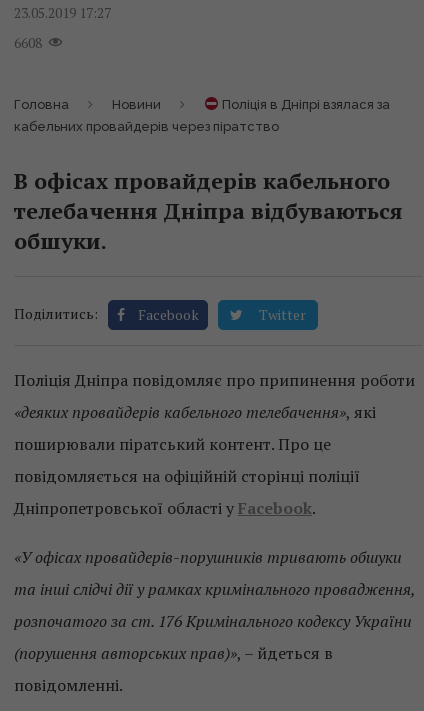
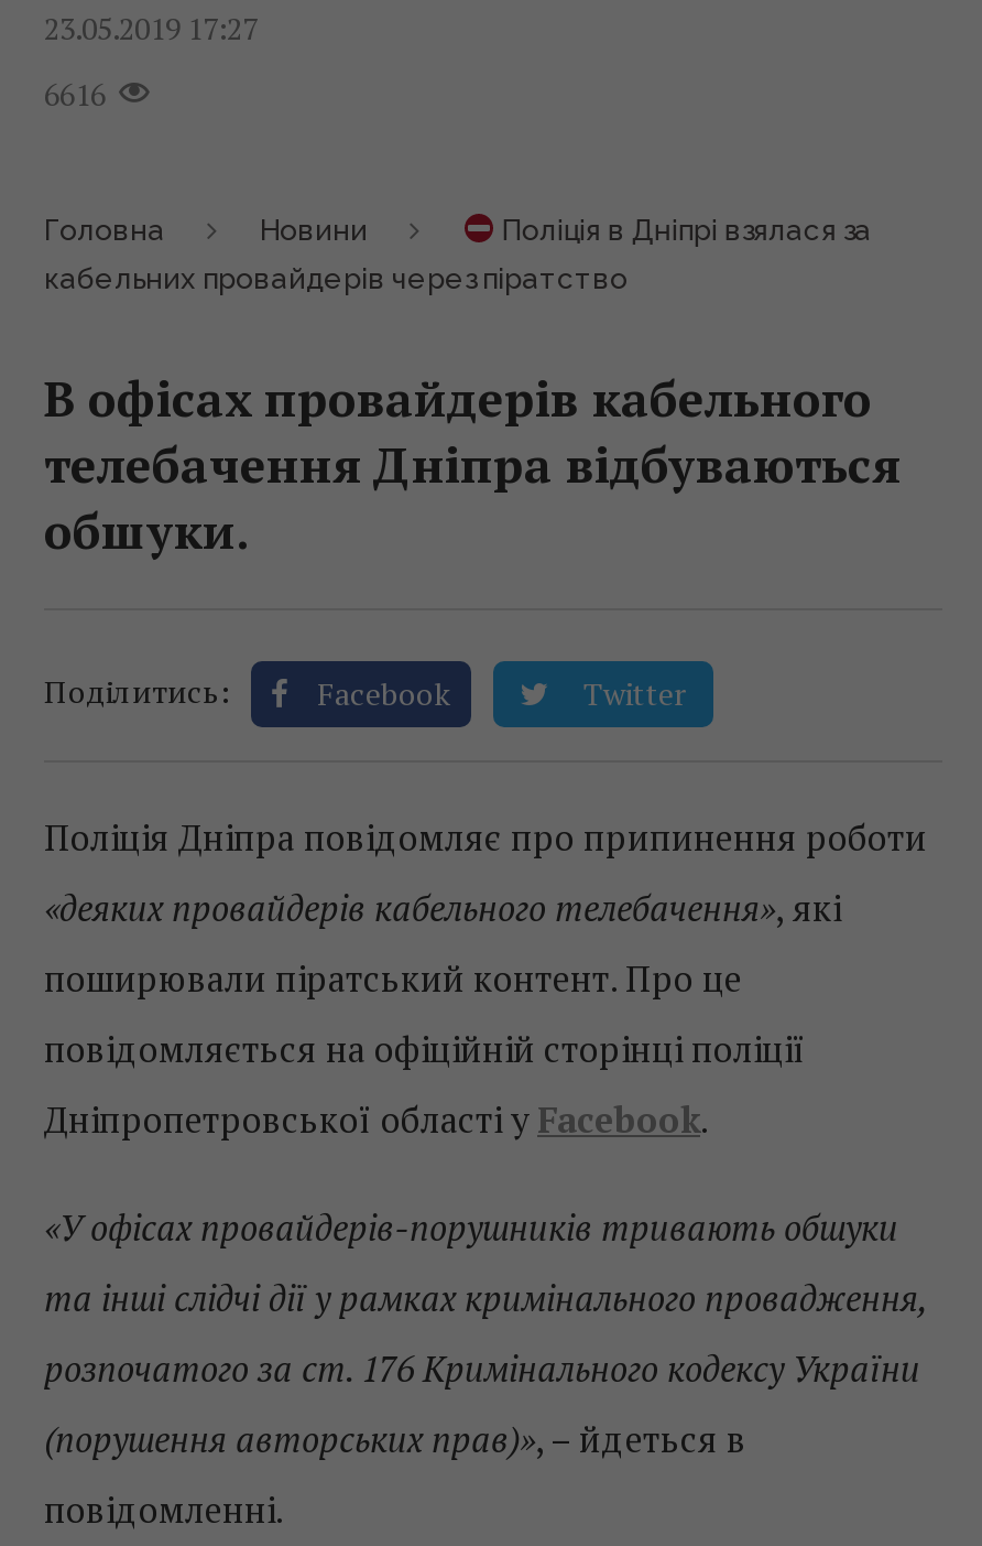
- 6608
+ 6616
